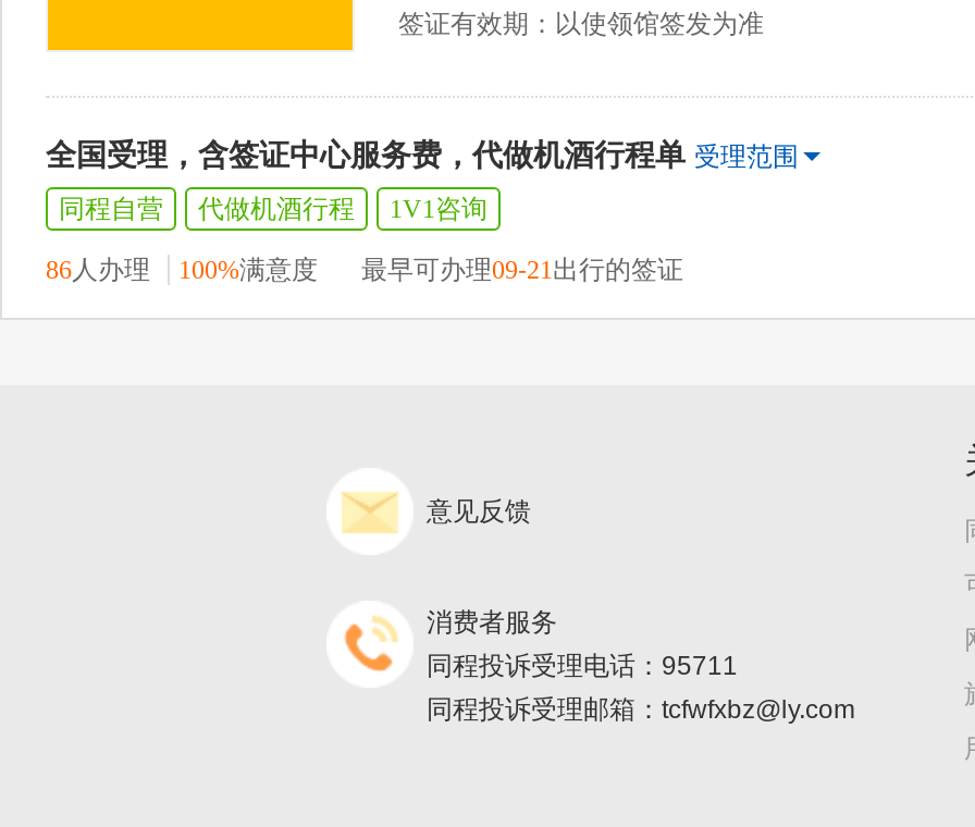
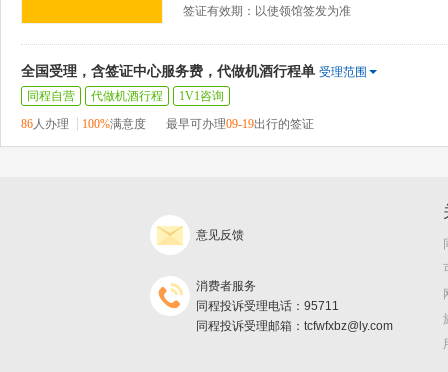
- 最早可办理09-21出行的签证
+ 最早可办理09-19出行的签证
